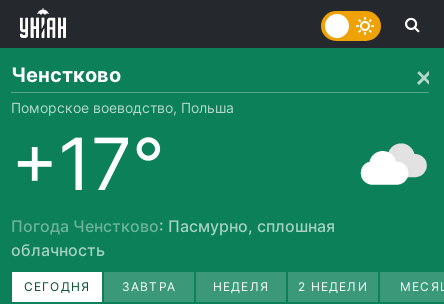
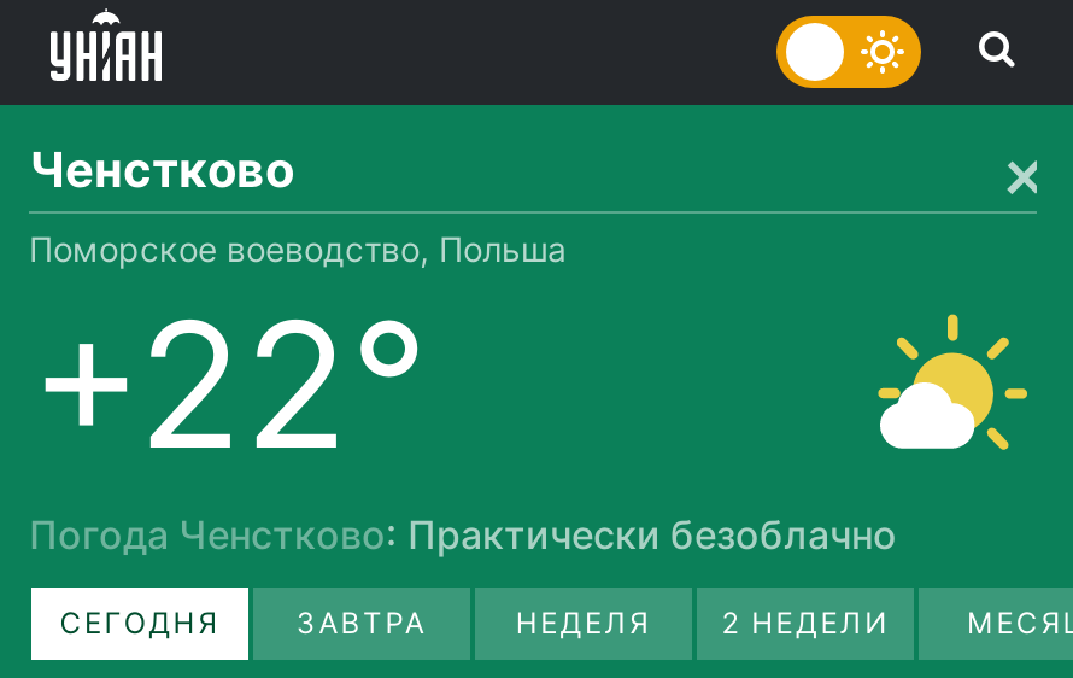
- [image]
- +17°
- Погода Ченстково: Пасмурно, сплошная
- облачность
+ [image]
+ +22°
+ Погода Ченстково: Практически безоблачно
